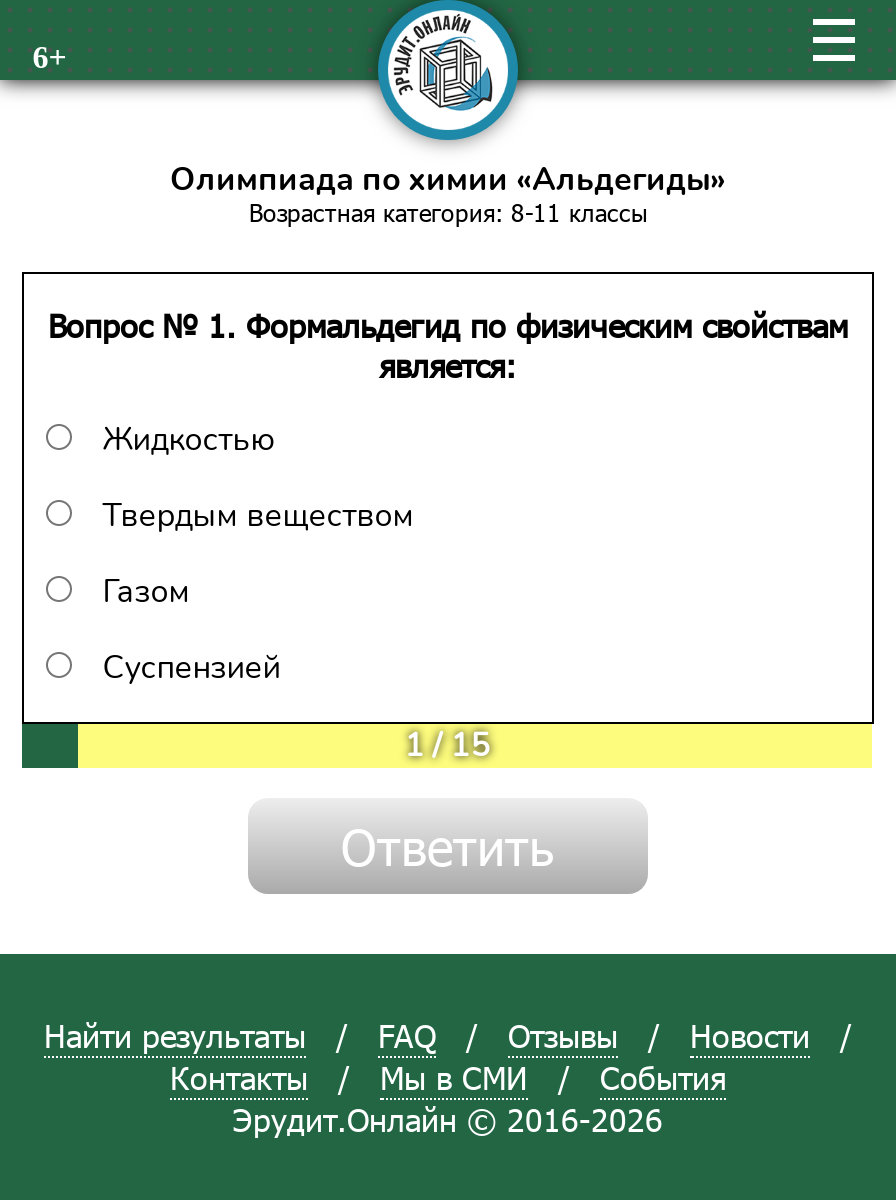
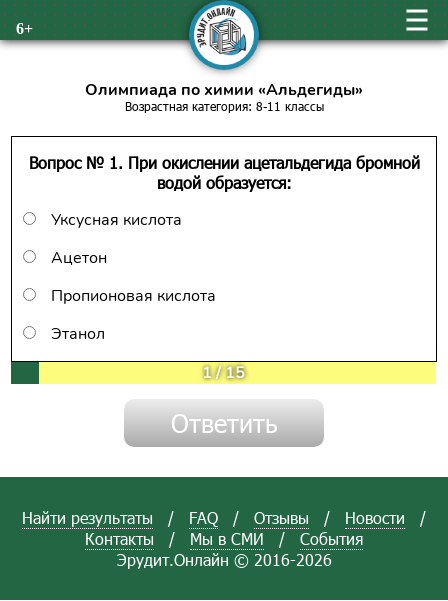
- Вопрос № 1. Формальдегид по физическим свойствам
- является:
+ Вопрос № 1. При окислении ацетальдегида бромной
+ водой образуется:

- Жидкостью
+ Уксусная кислота

- Твердым веществом
+ Ацетон

- Газом
+ Пропионовая кислота

- Суспензией
+ Этанол
